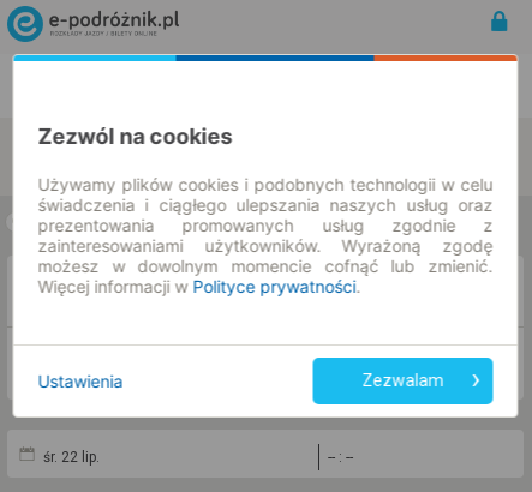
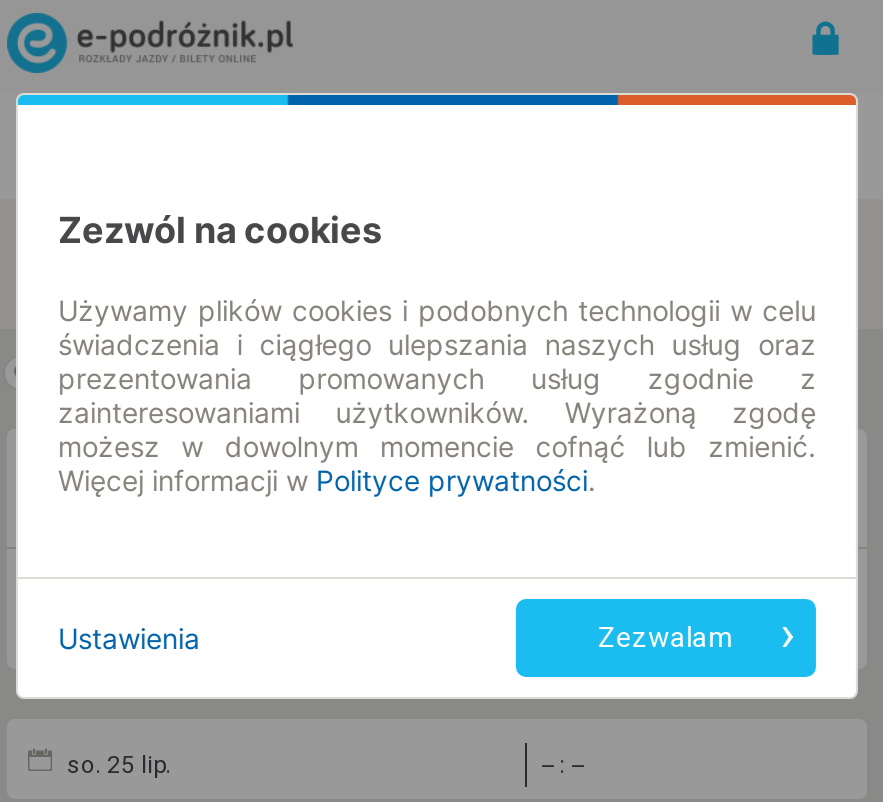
- śr. 22 lip.
+ so. 25 lip.
